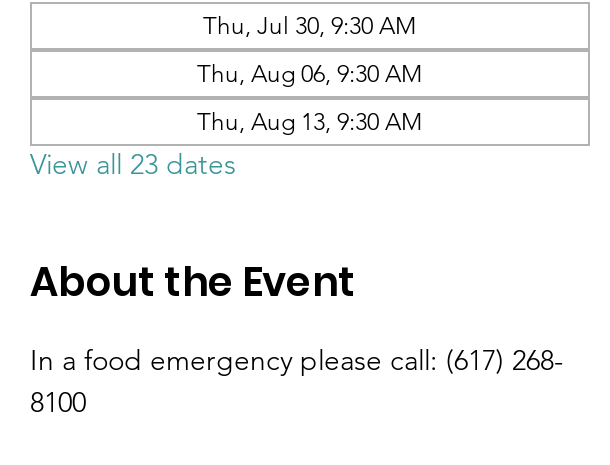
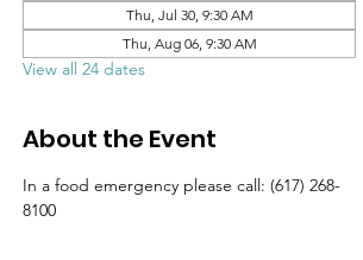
- Thu, Aug 13, 9:30 AM
- View all 23 dates
+ View all 24 dates
